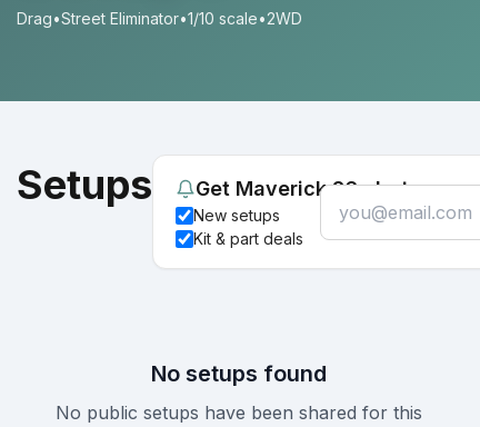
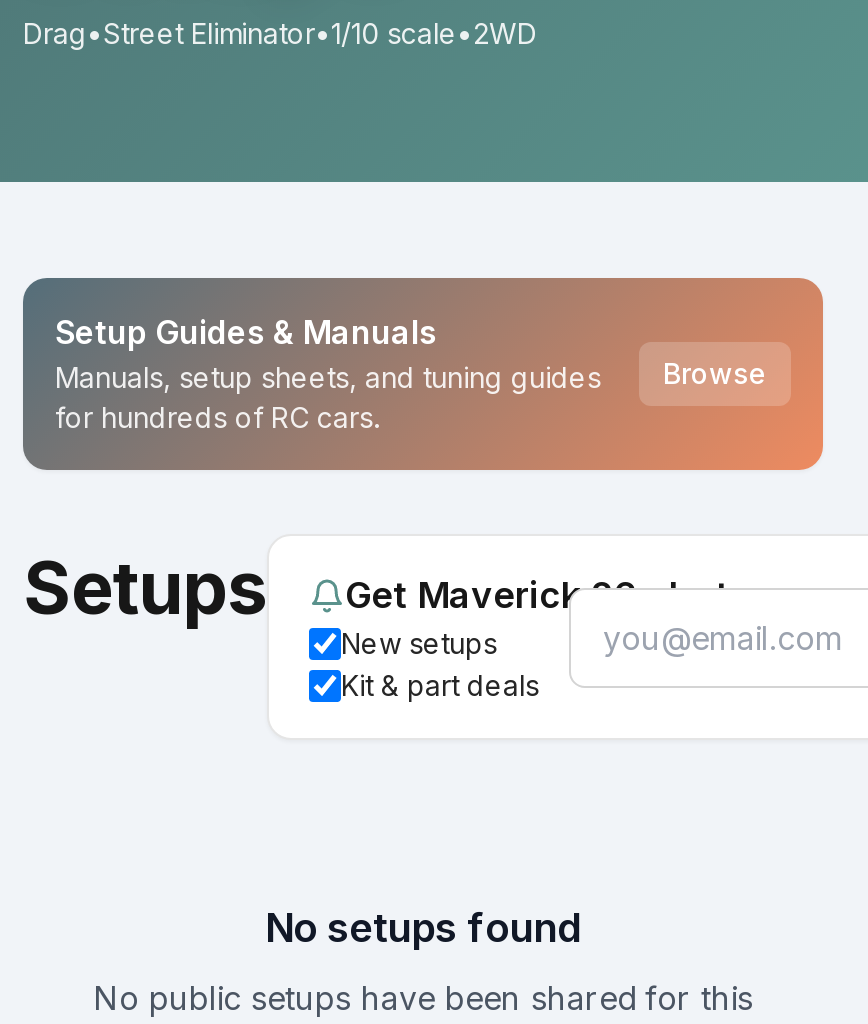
+ [image]
+ Setup Guides & Manuals
+ Manuals, setup sheets, and tuning guides
+ for hundreds of RC cars.

+ Browse
